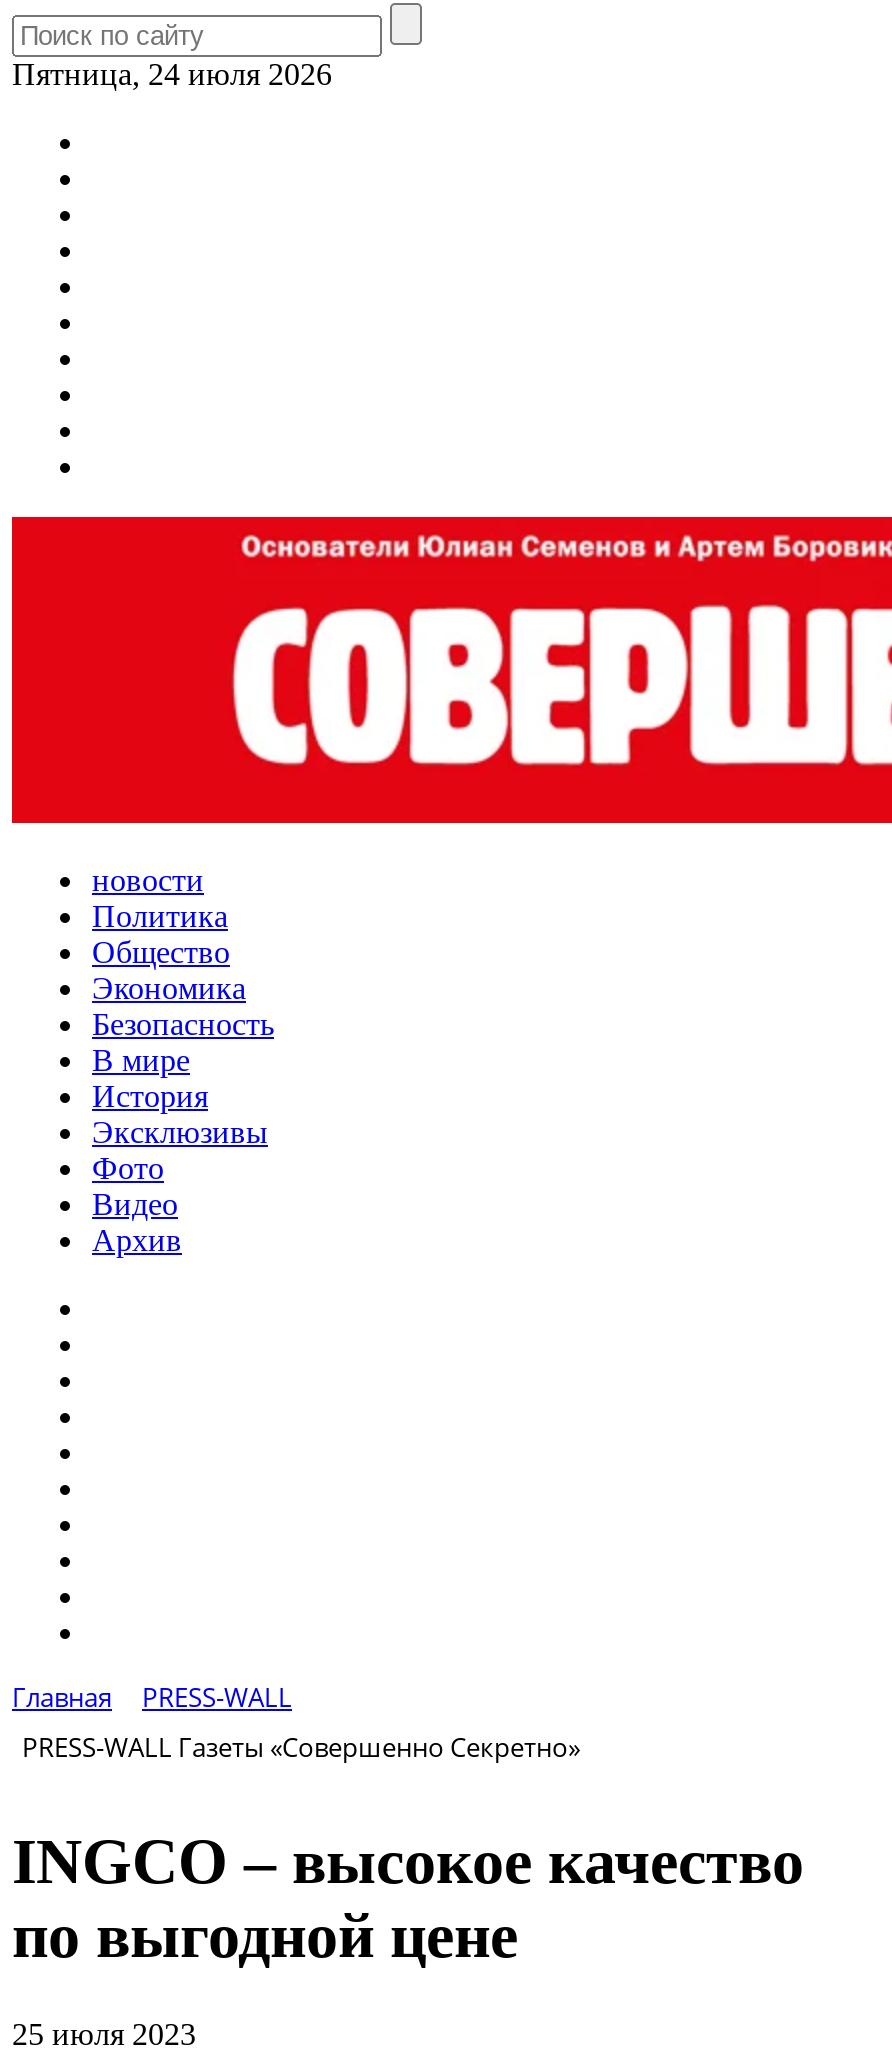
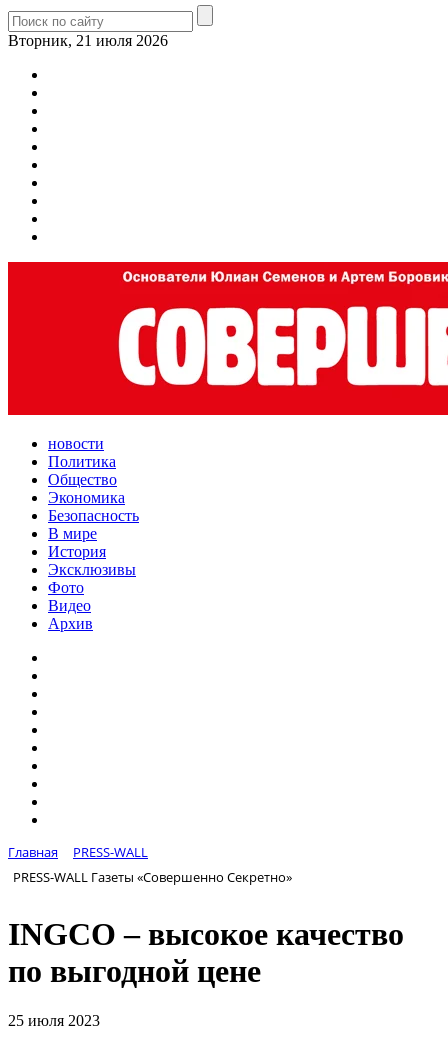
- Пятница, 24 июля 2026
+ Вторник, 21 июля 2026
